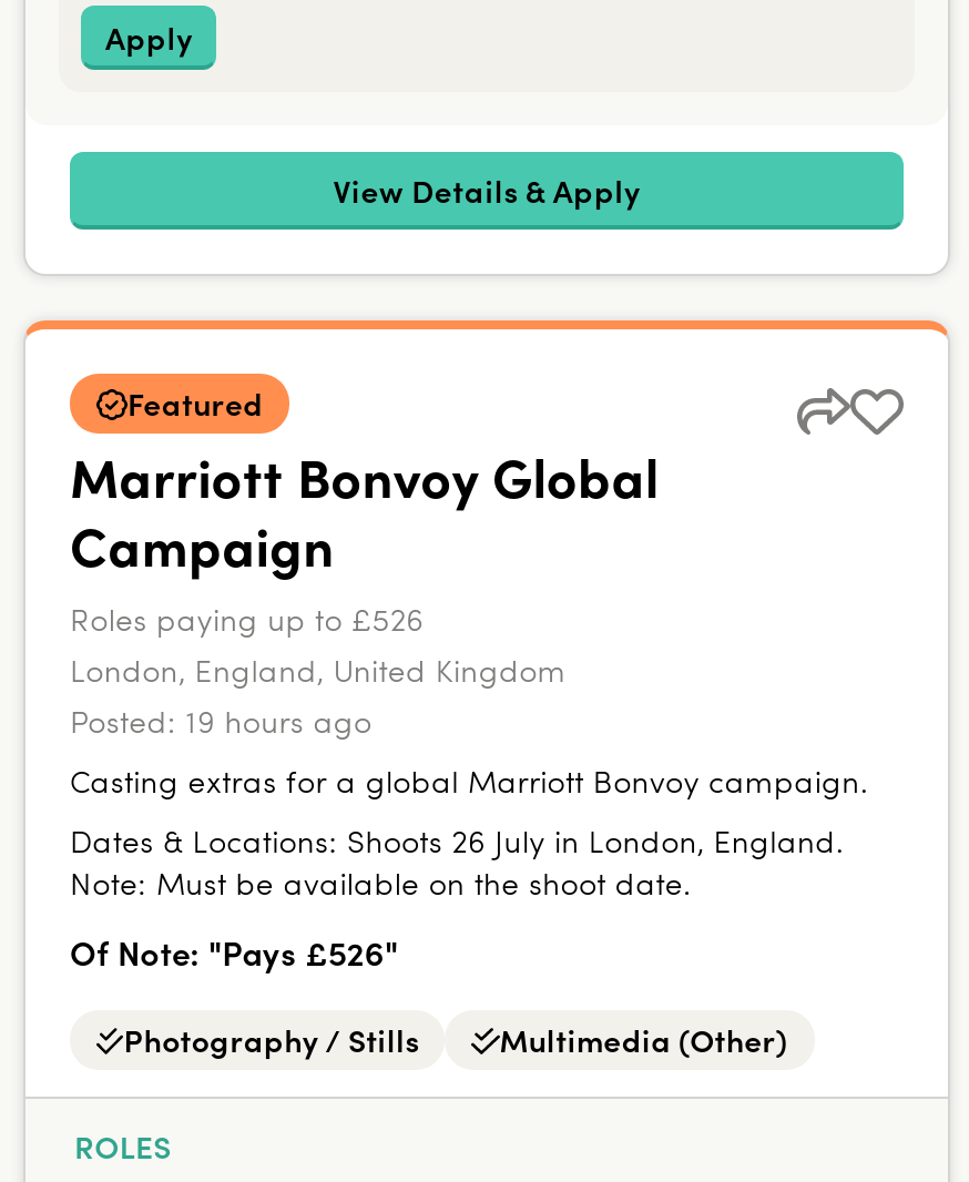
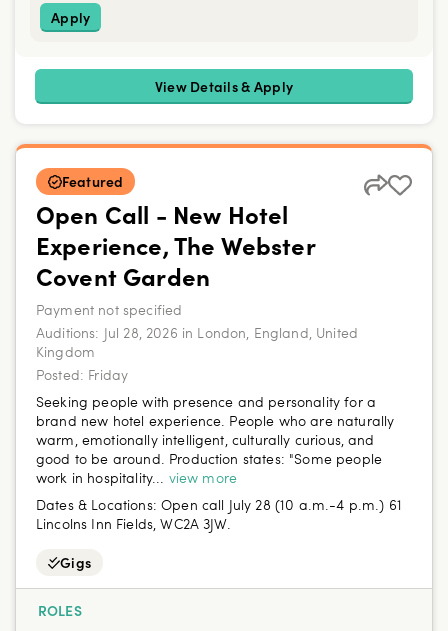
- Marriott Bonvoy Global
- Campaign
- Roles paying up to £526
- London, England, United Kingdom
- Posted: 19 hours ago
- Casting extras for a global Marriott Bonvoy campaign.
- Dates & Locations: Shoots 26 July in London, England.
- Note: Must be available on the shoot date.
- Of Note: "Pays £526"
- Photography / Stills
- Multimedia (Other)
+ Open Call - New Hotel
+ Experience, The Webster
+ Covent Garden
+ Payment not specified
+ Auditions: Jul 28, 2026 in London, England, United
+ Kingdom
+ Posted: Friday
+ Seeking people with presence and personality for a
+ brand new hotel experience. People who are naturally
+ warm, emotionally intelligent, culturally curious, and
+ good to be around. Production states: "Some people
+ work in hospitality... view more
+ Dates & Locations: Open call July 28 (10 a.m.-4 p.m.) 61
+ Lincolns Inn Fields, WC2A 3JW.
+ Gigs
